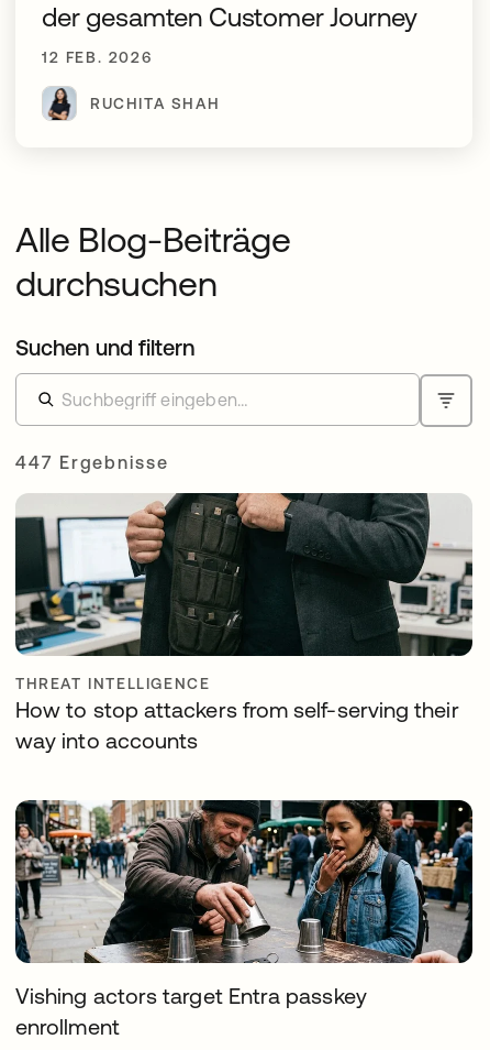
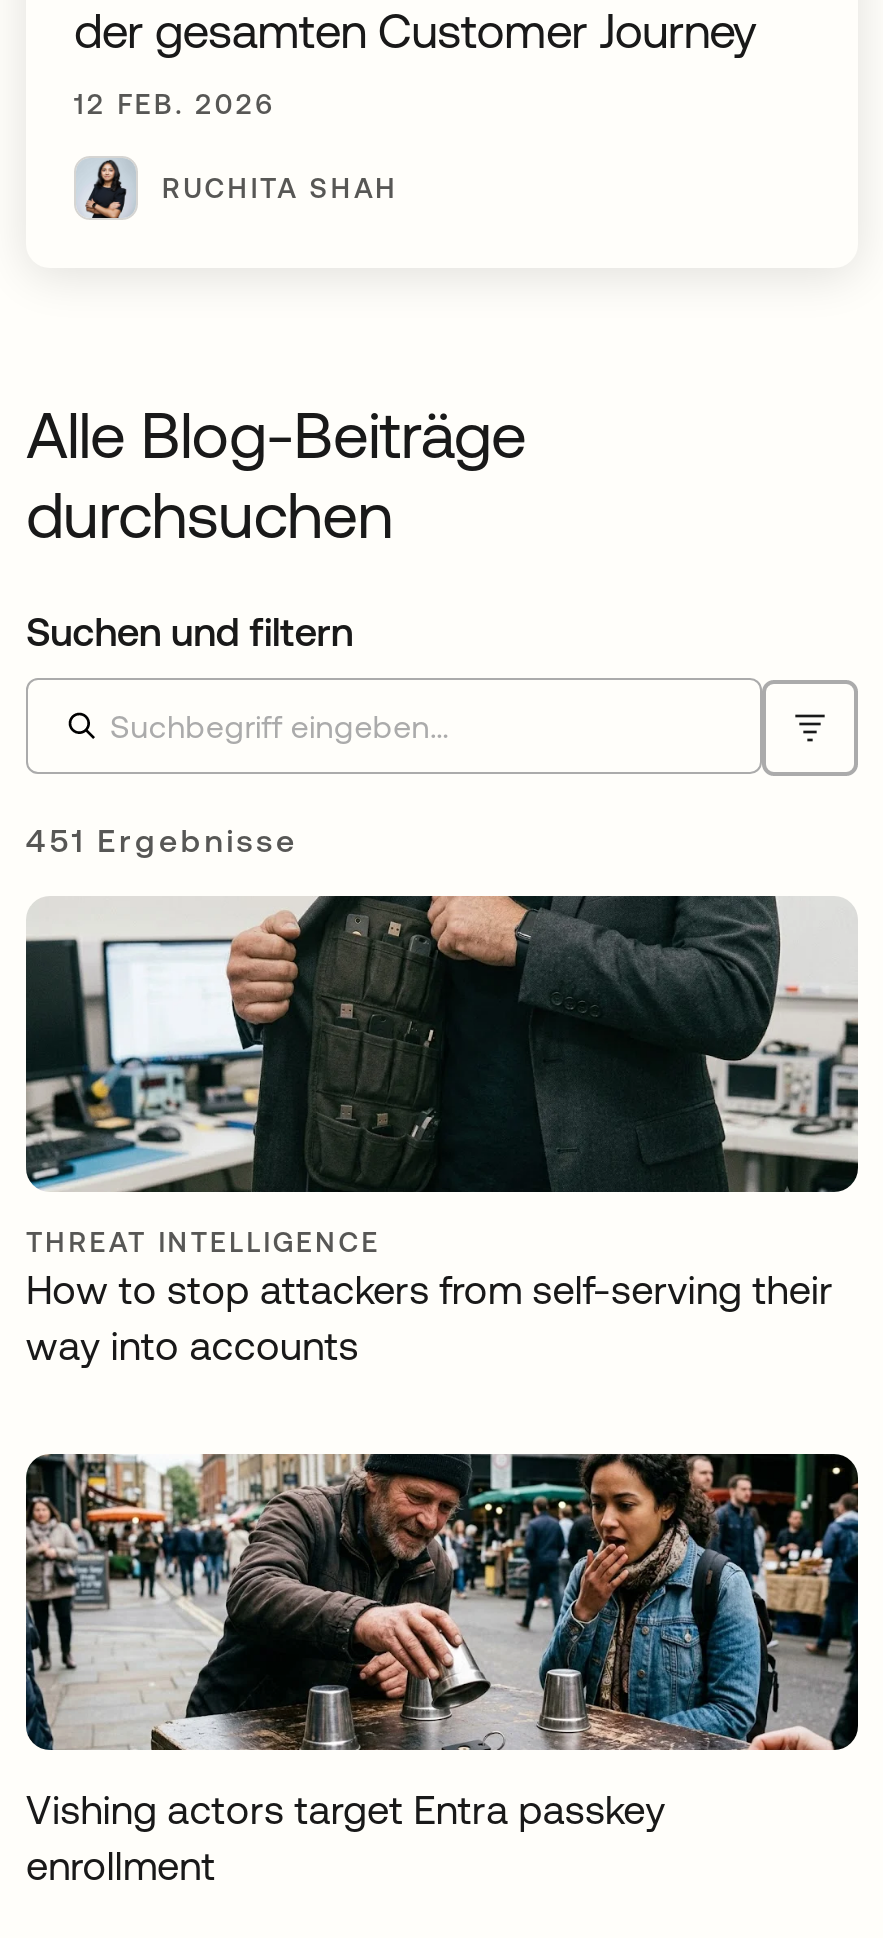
- 447 Ergebnisse
+ 451 Ergebnisse
